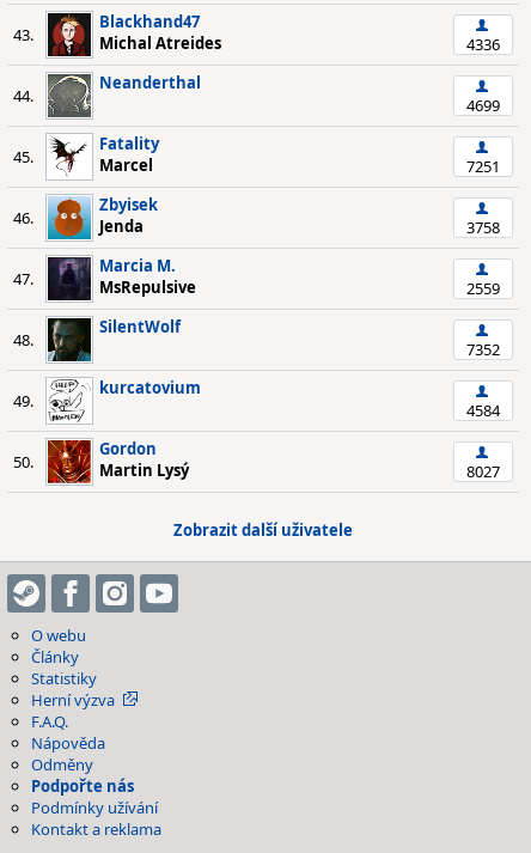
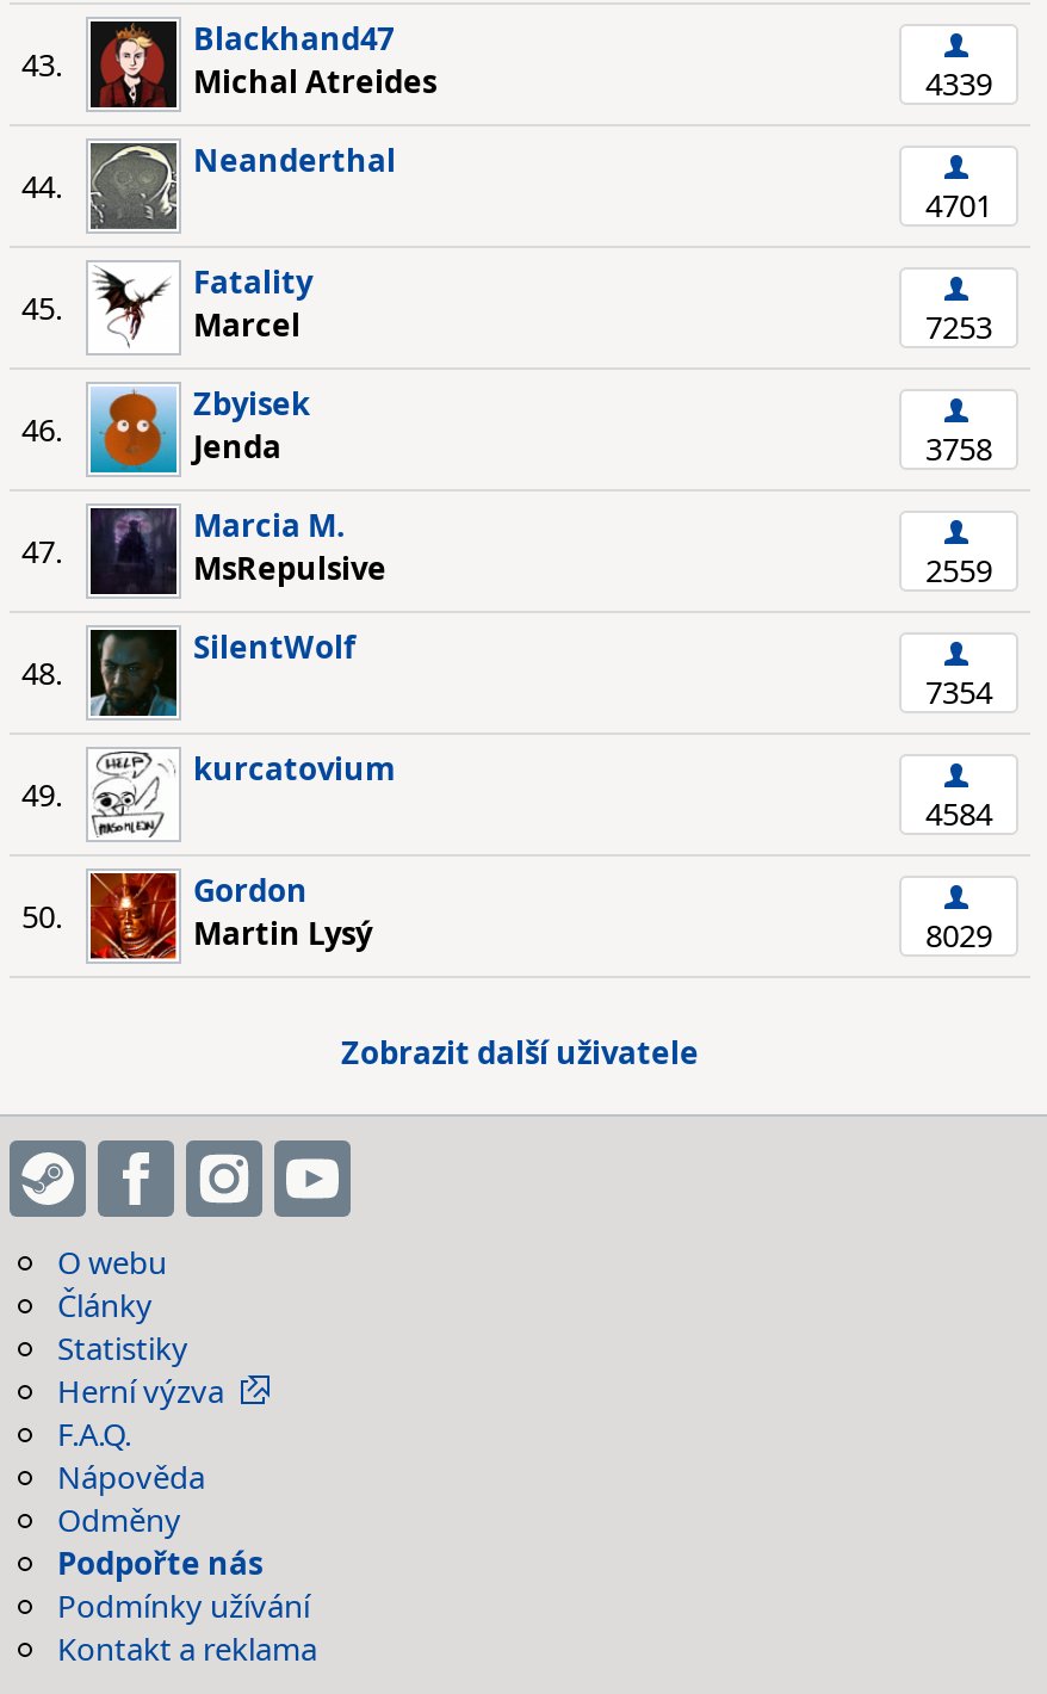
- 4336
+ 4339

- 4699
+ 4701

- 7251
+ 7253

- 7352
+ 7354

- 8027
+ 8029
